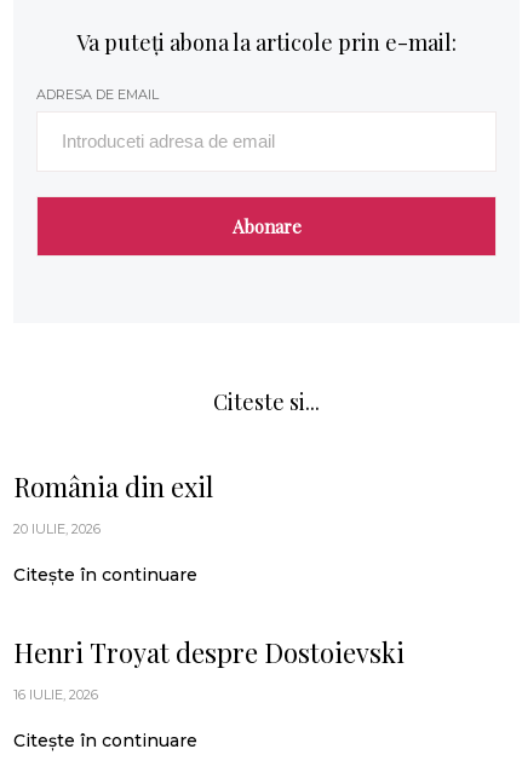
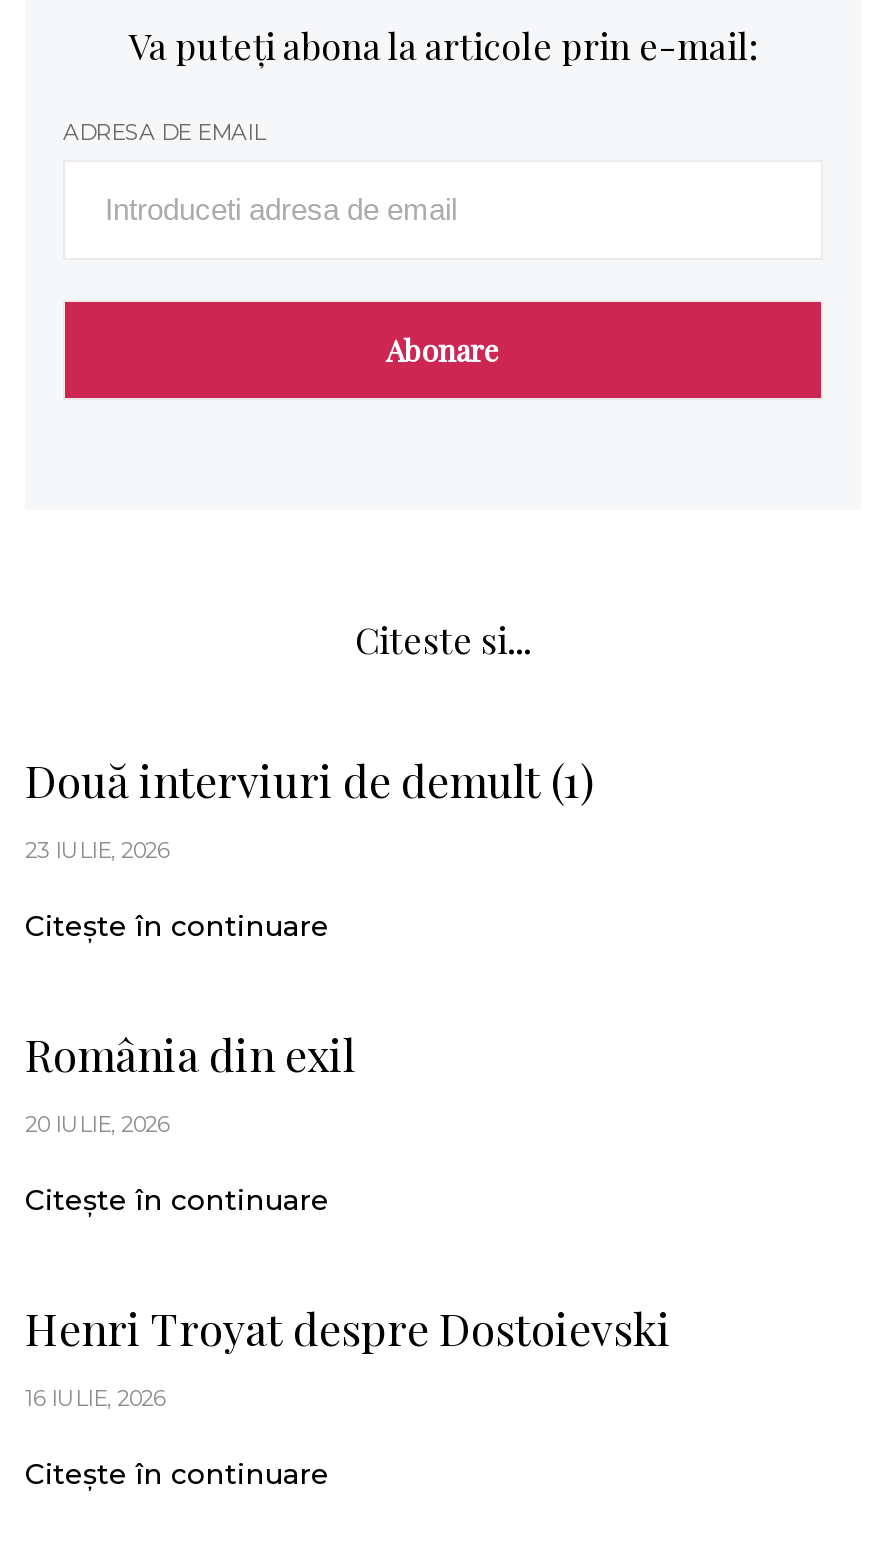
+ Două interviuri de demult (1)
+ 23 IULIE, 2026
+ Citește în continuare
